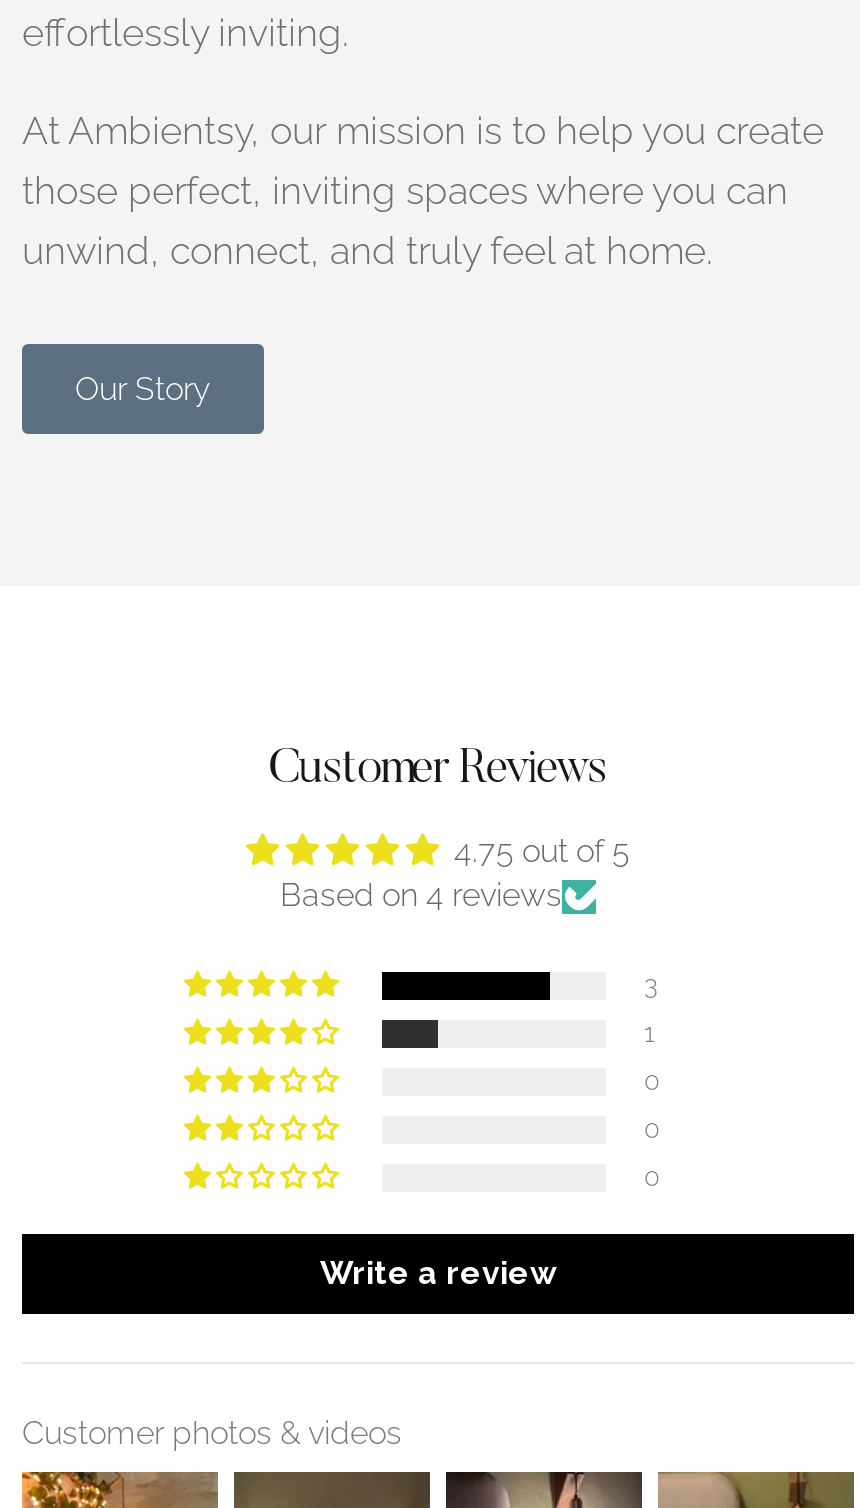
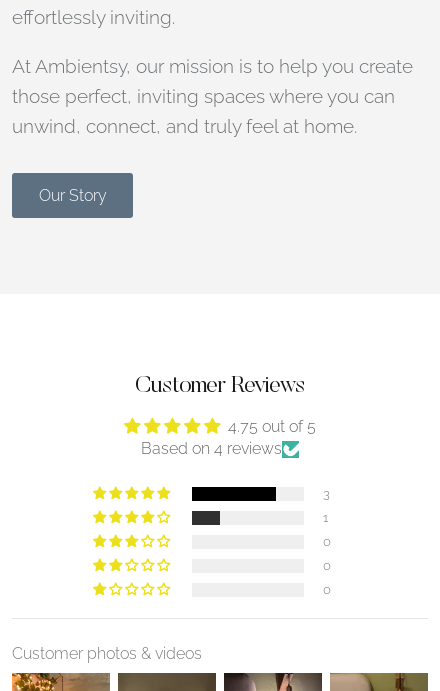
- Write a review
